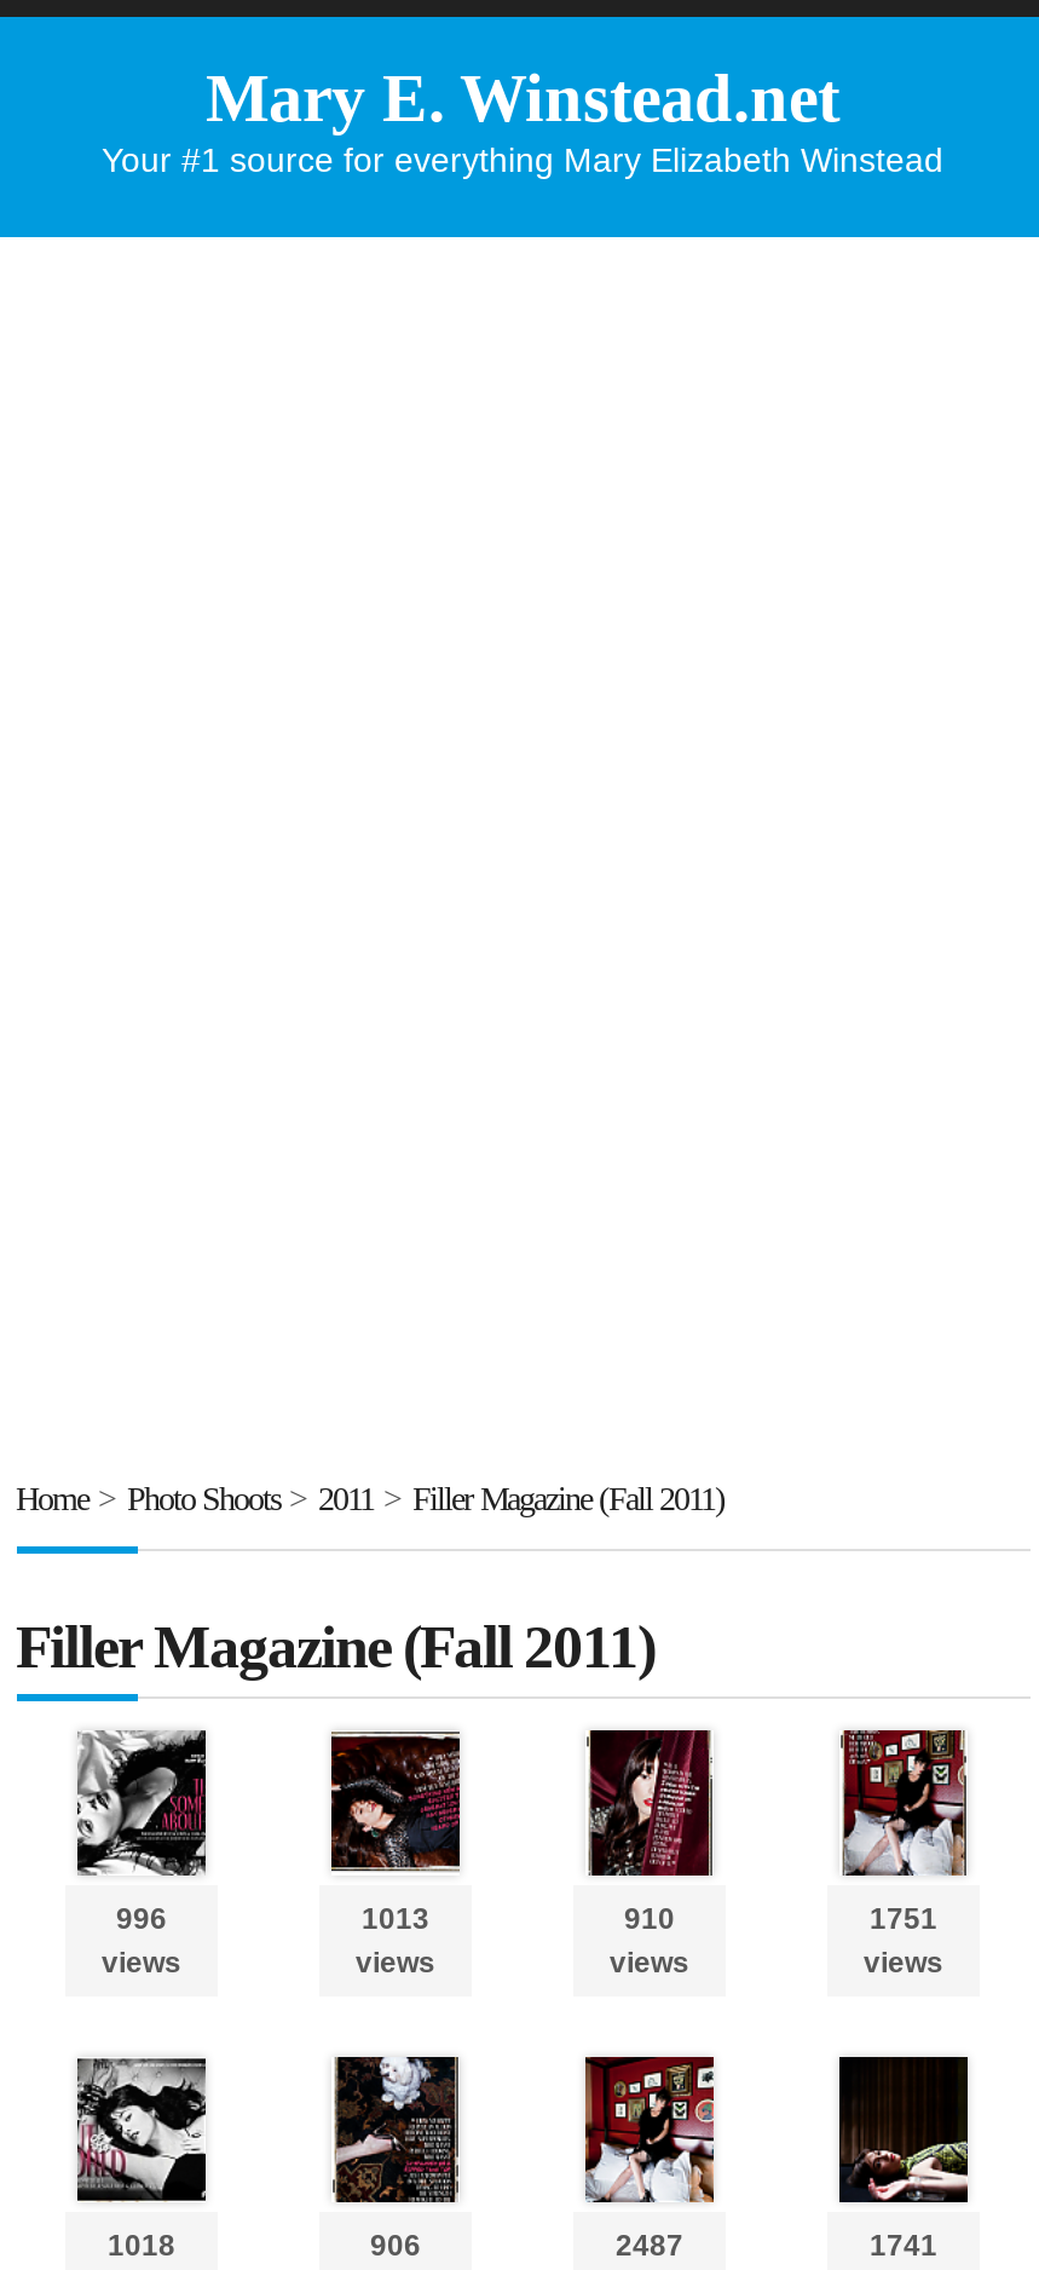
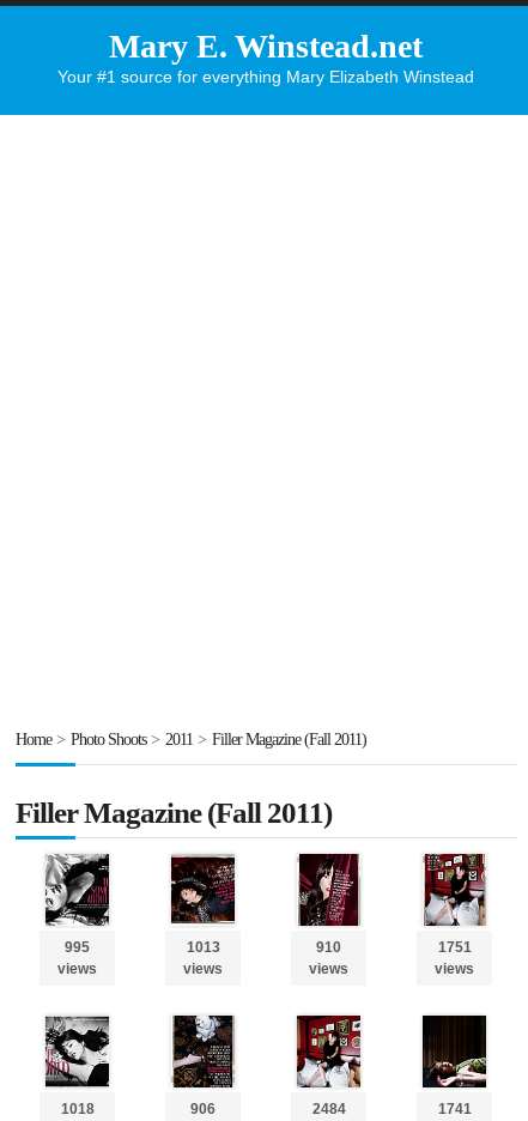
- 996
+ 995

- 2487
+ 2484
